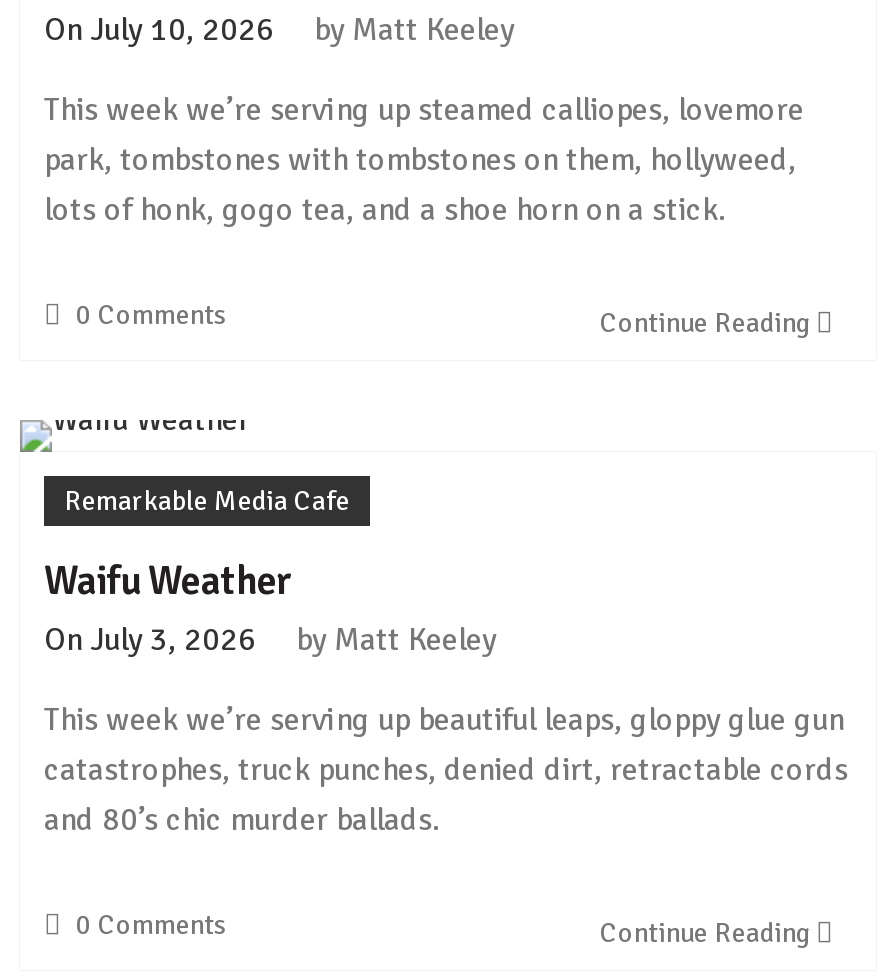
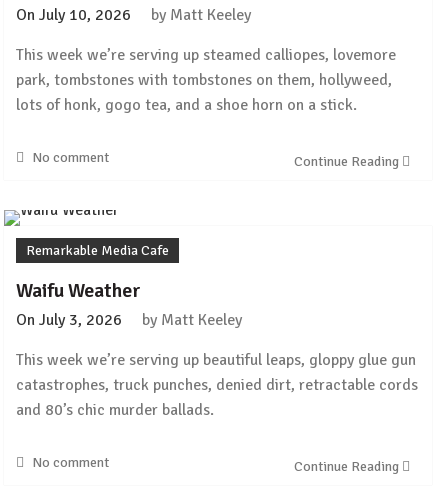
- 0 Comments
+ No comment

- 0 Comments
+ No comment
